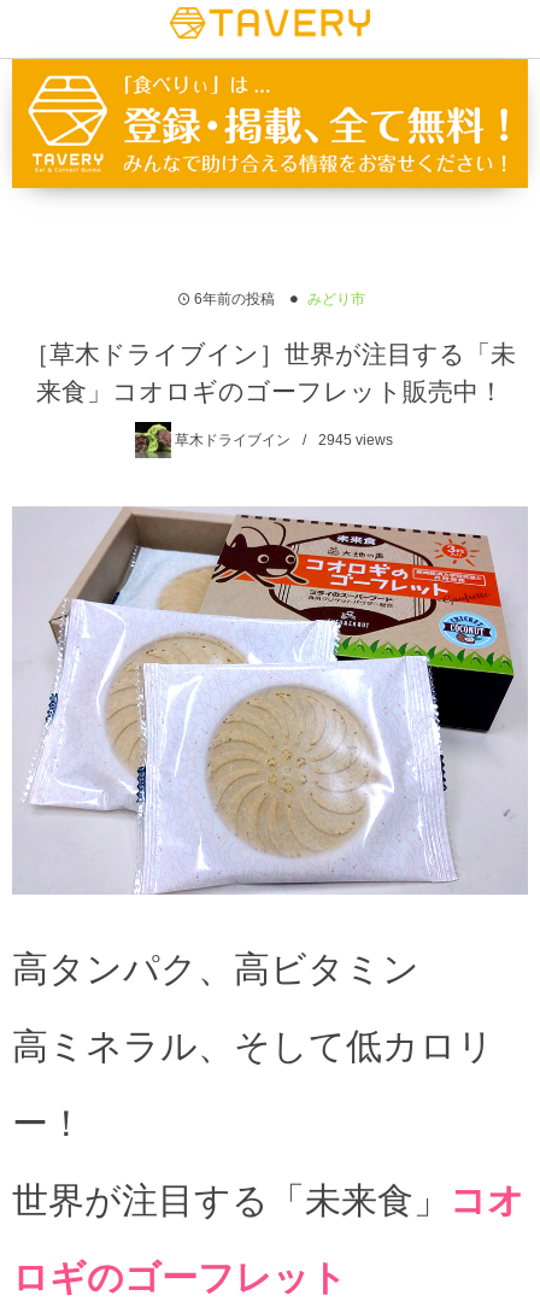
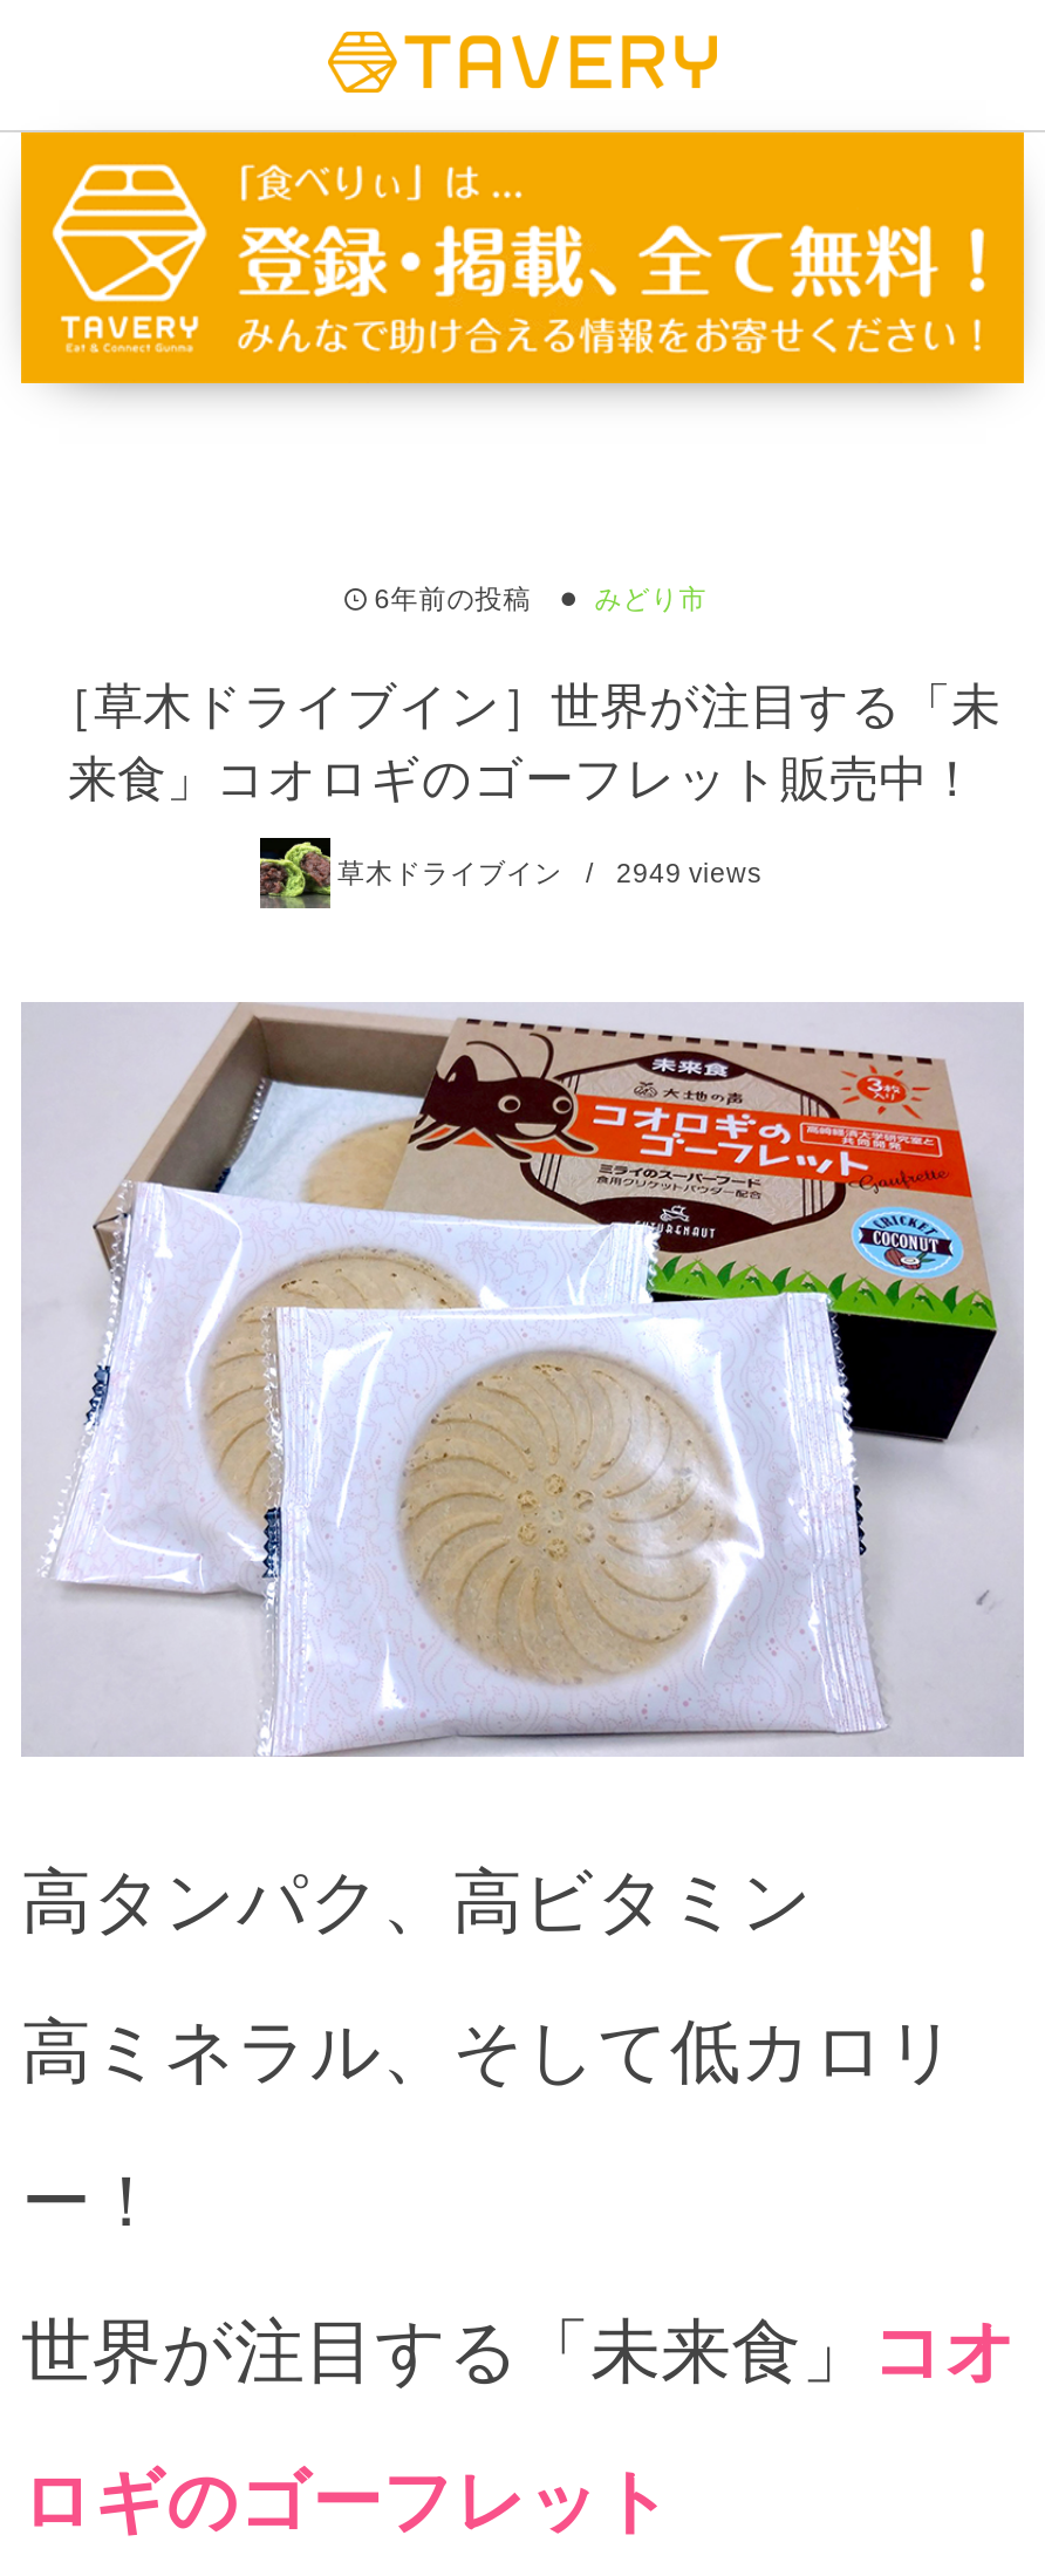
- 草木ドライブイン 2945 views
+ 草木ドライブイン 2949 views
